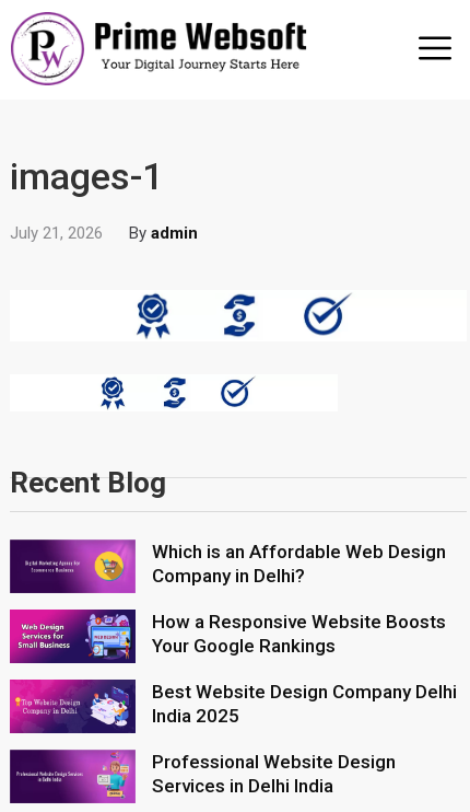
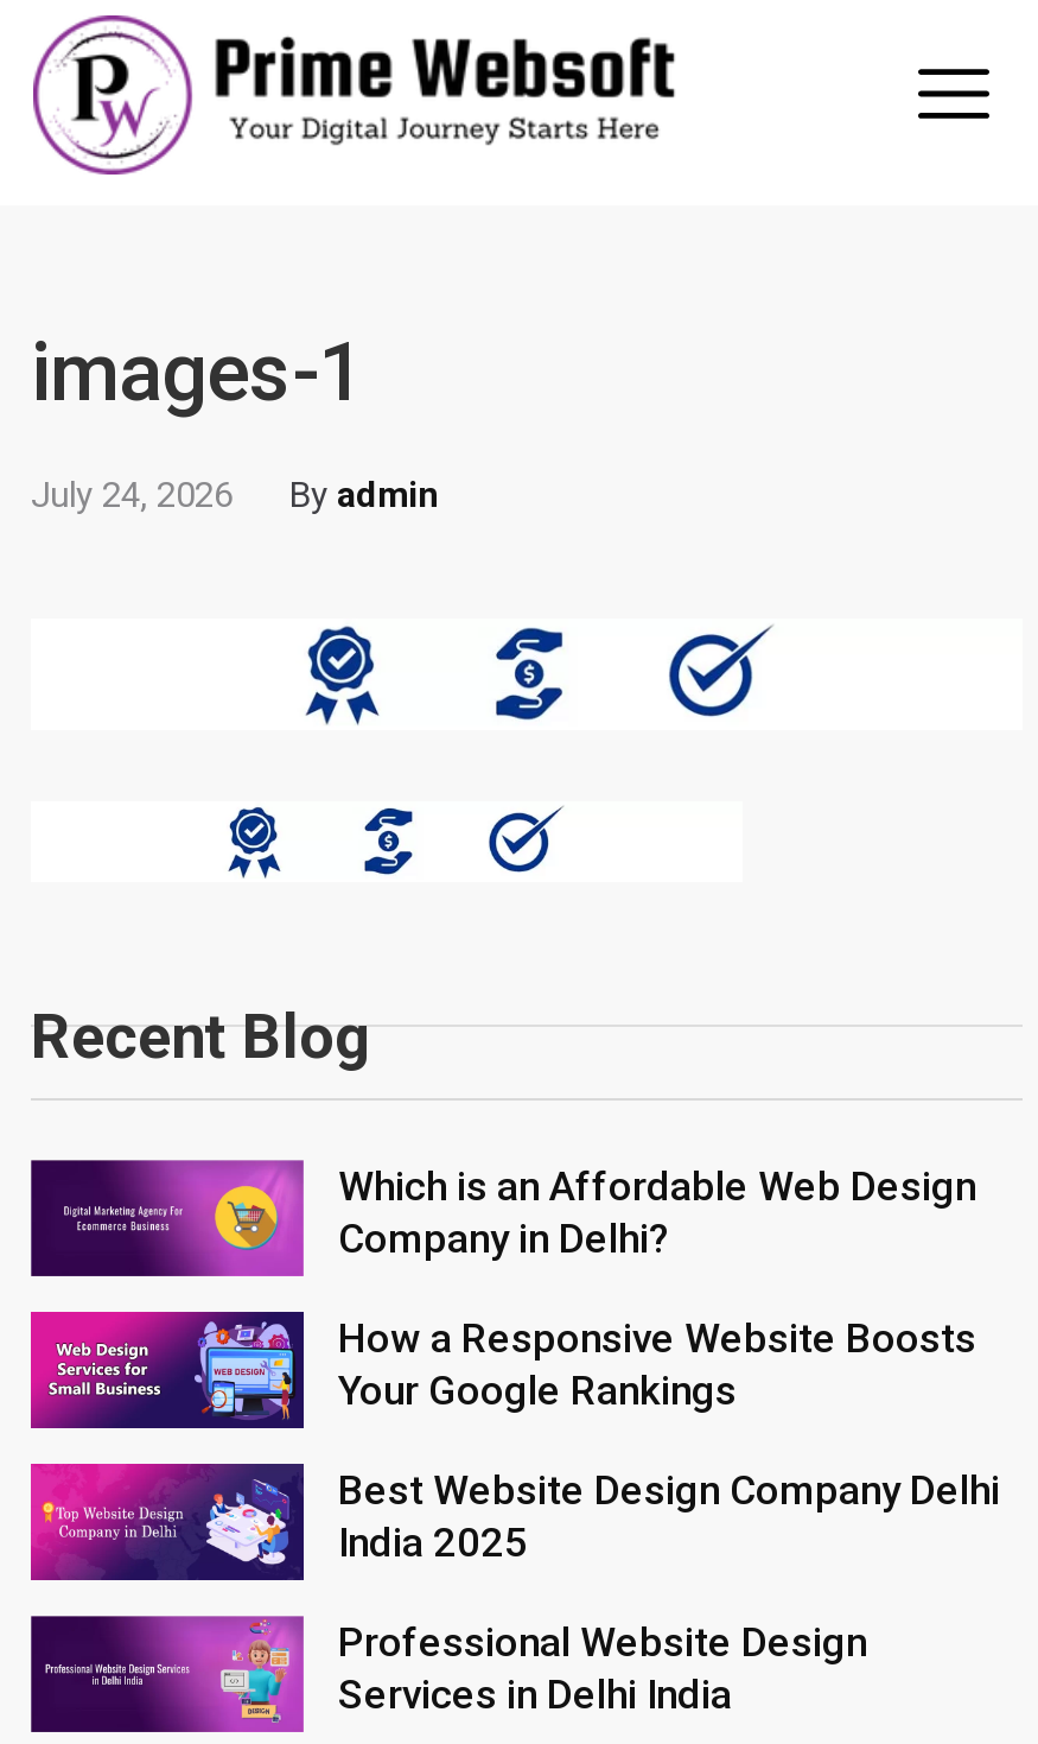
- July 21, 2026 By admin
+ July 24, 2026 By admin
